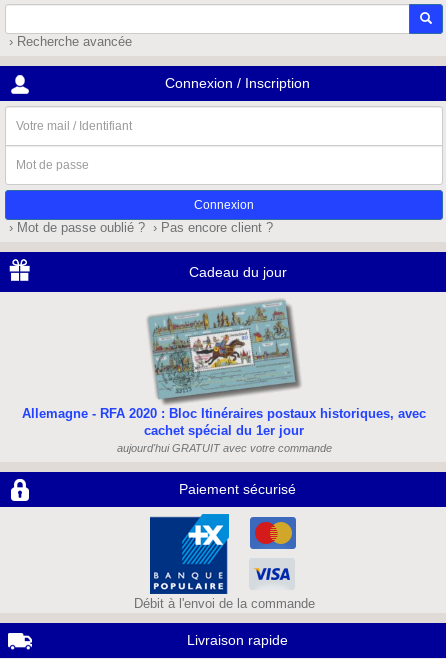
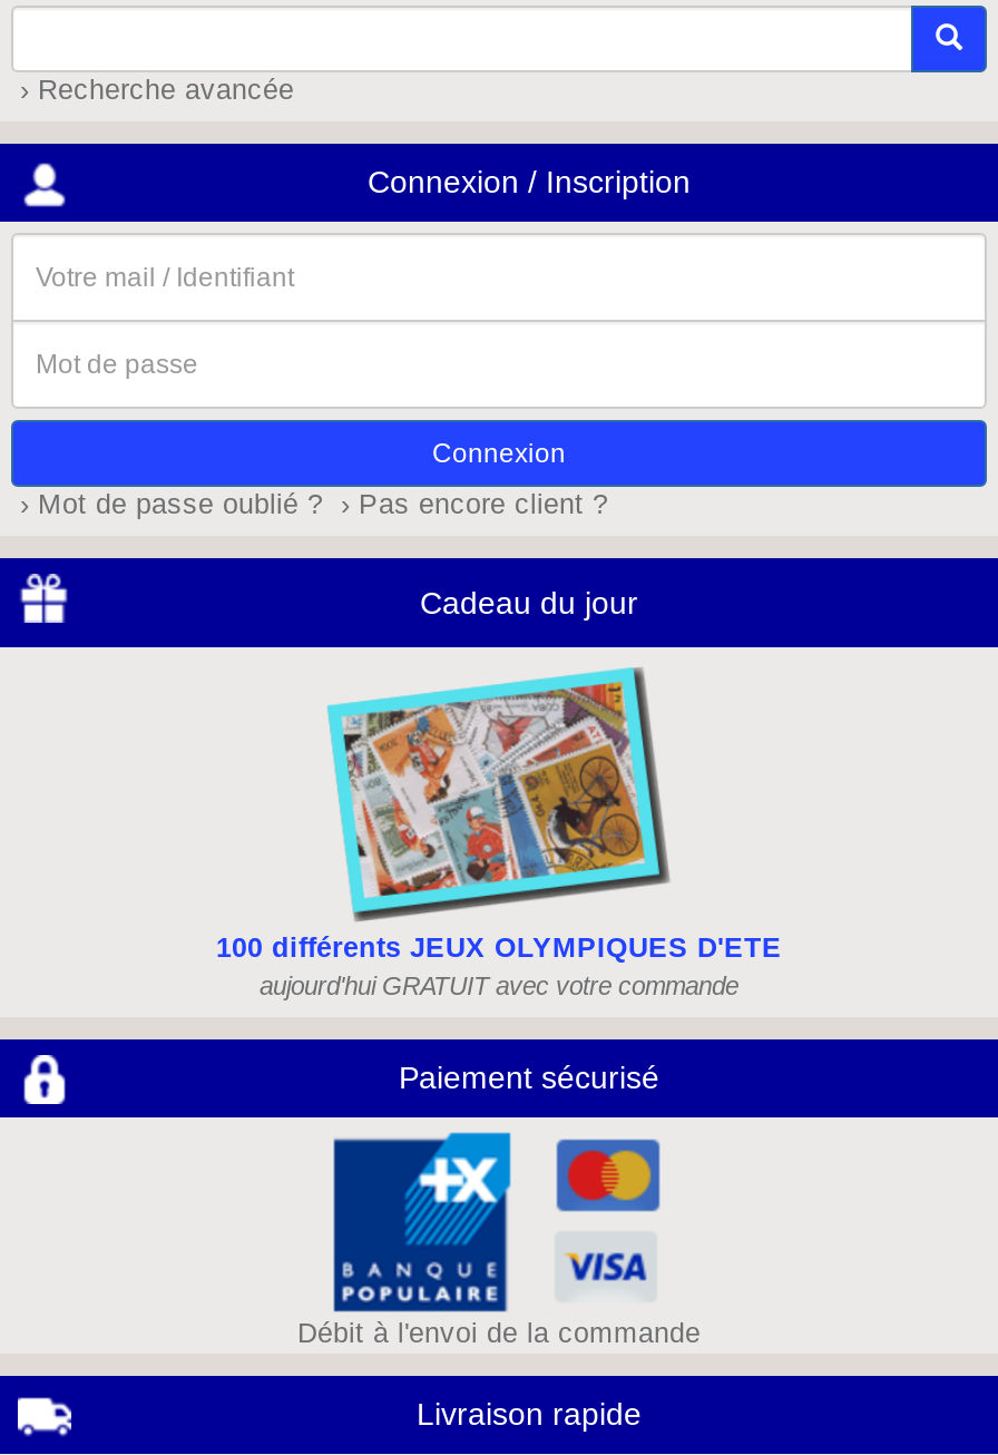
- [image]
- Allemagne - RFA 2020 : Bloc Itinéraires postaux historiques, avec
- cachet spécial du 1er jour
+ [image]
+ 100 différents JEUX OLYMPIQUES D'ETE
